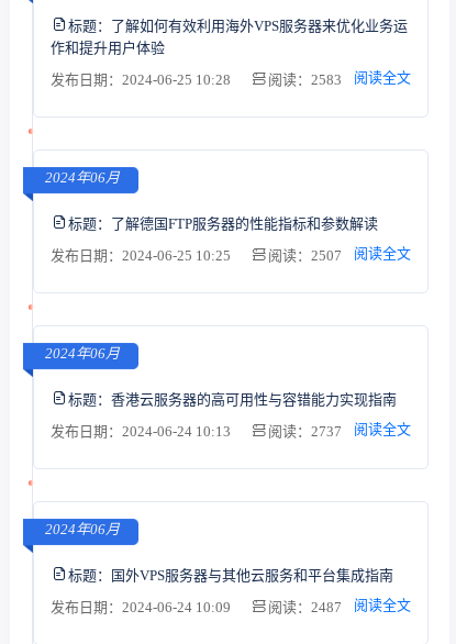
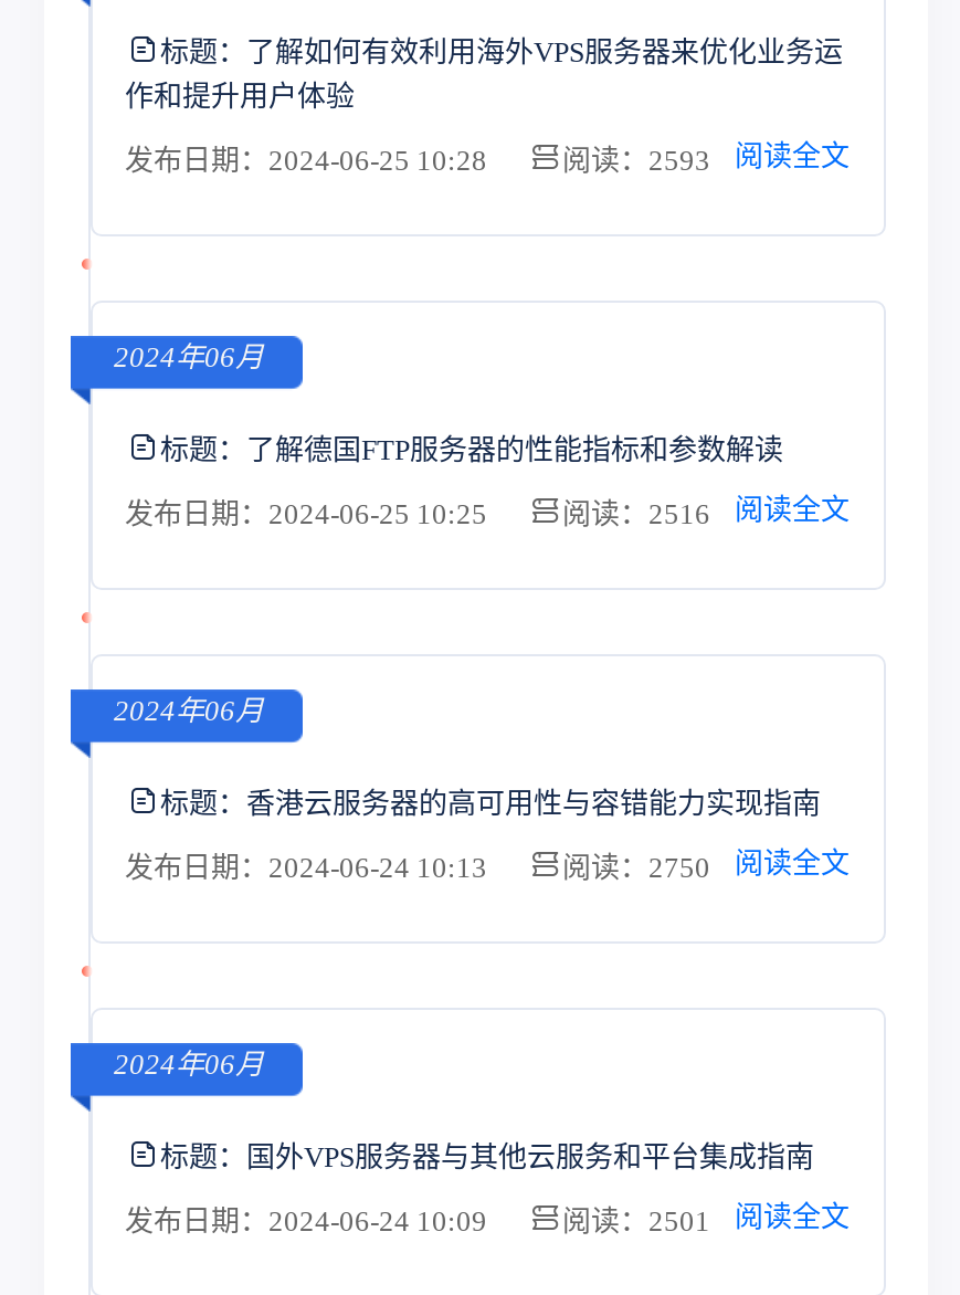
- 阅读：2583 阅读全文
+ 阅读：2593 阅读全文

- 阅读：2507 阅读全文
+ 阅读：2516 阅读全文

- 阅读：2737 阅读全文
+ 阅读：2750 阅读全文

- 阅读：2487 阅读全文
+ 阅读：2501 阅读全文
